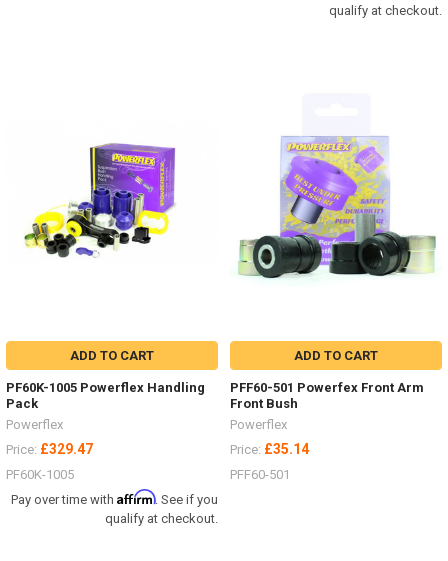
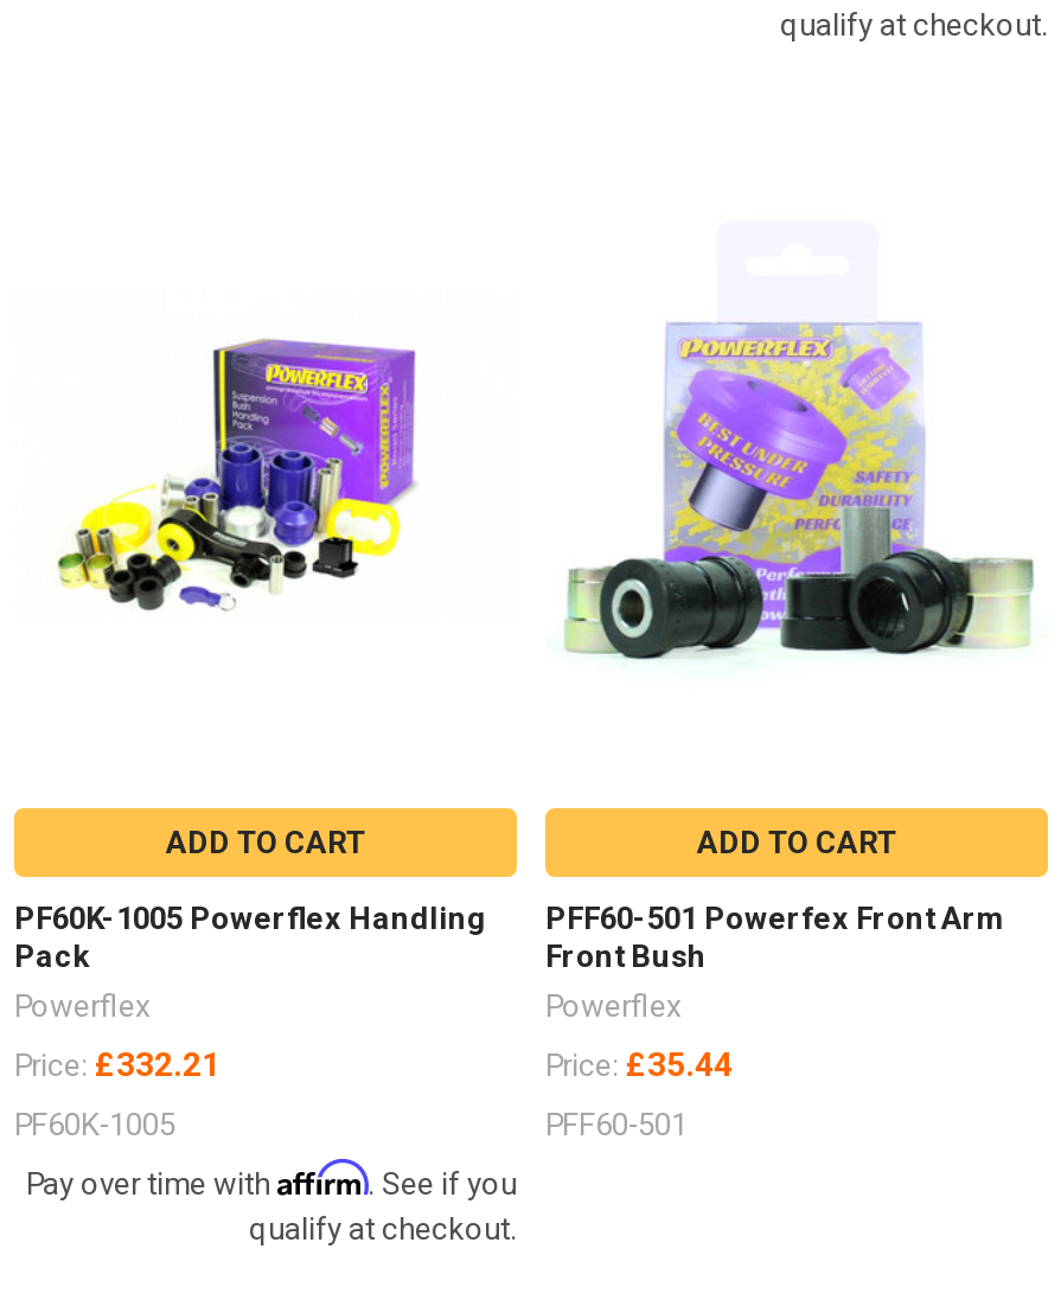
- Price: £329.47
+ Price: £332.21

- Price: £35.14
+ Price: £35.44
